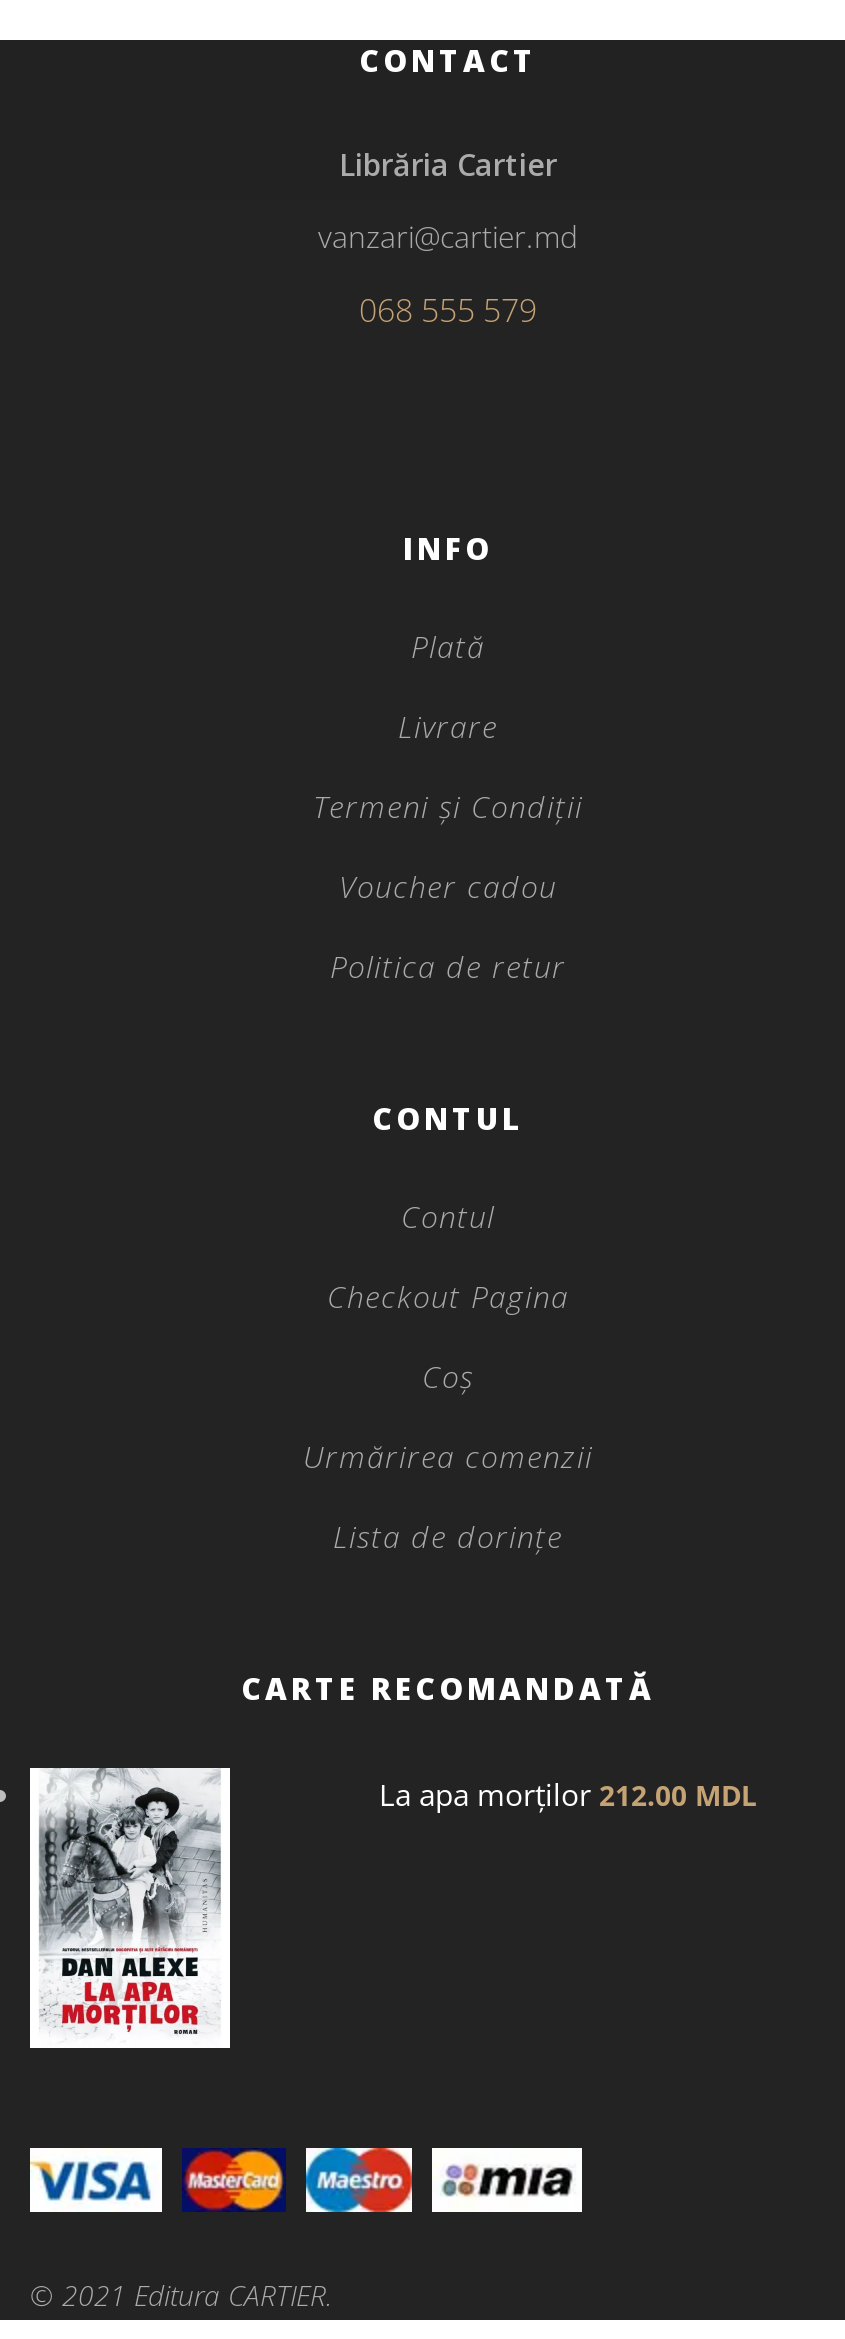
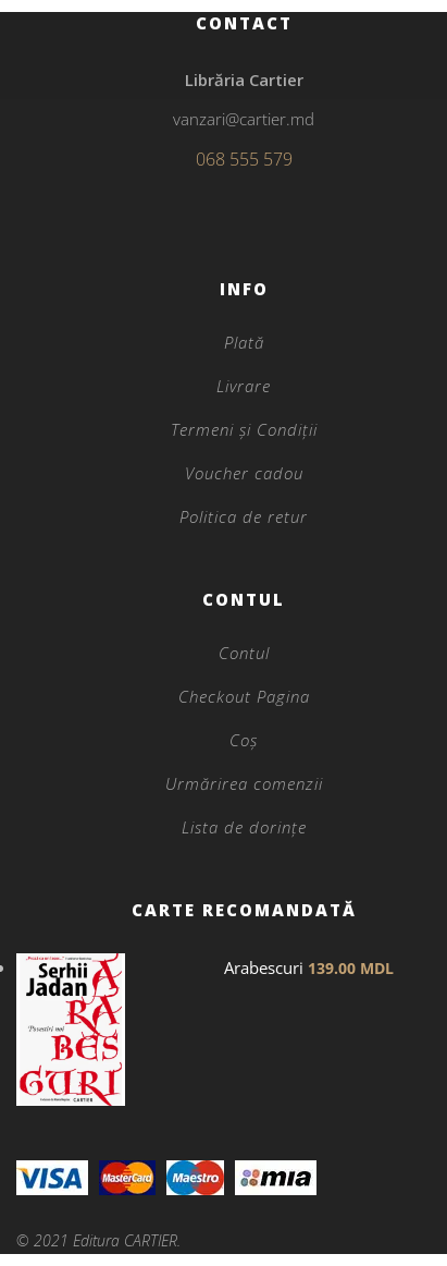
- [image]
+ [image]

- La apa morților 212.00 MDL
+ Arabescuri 139.00 MDL
